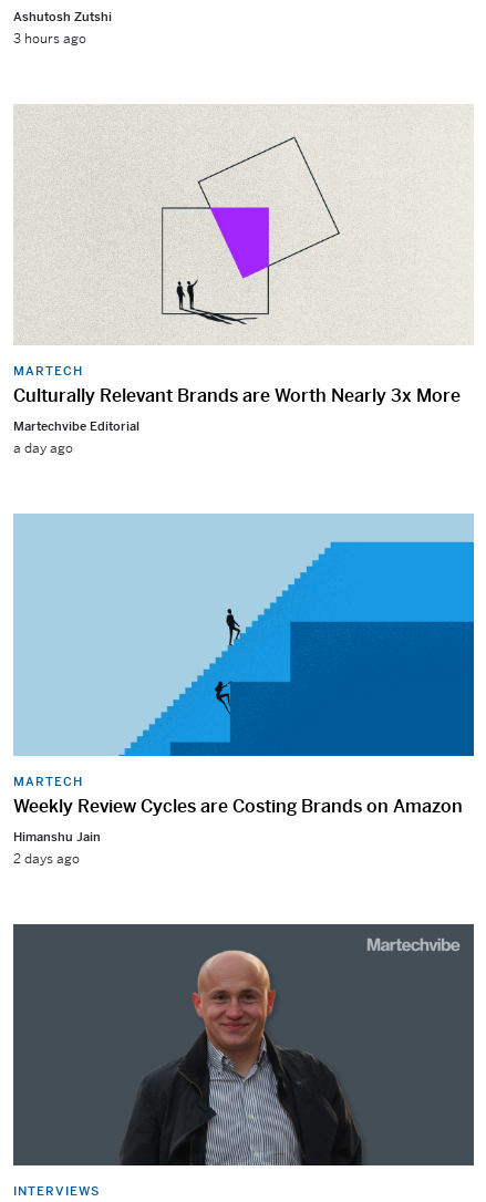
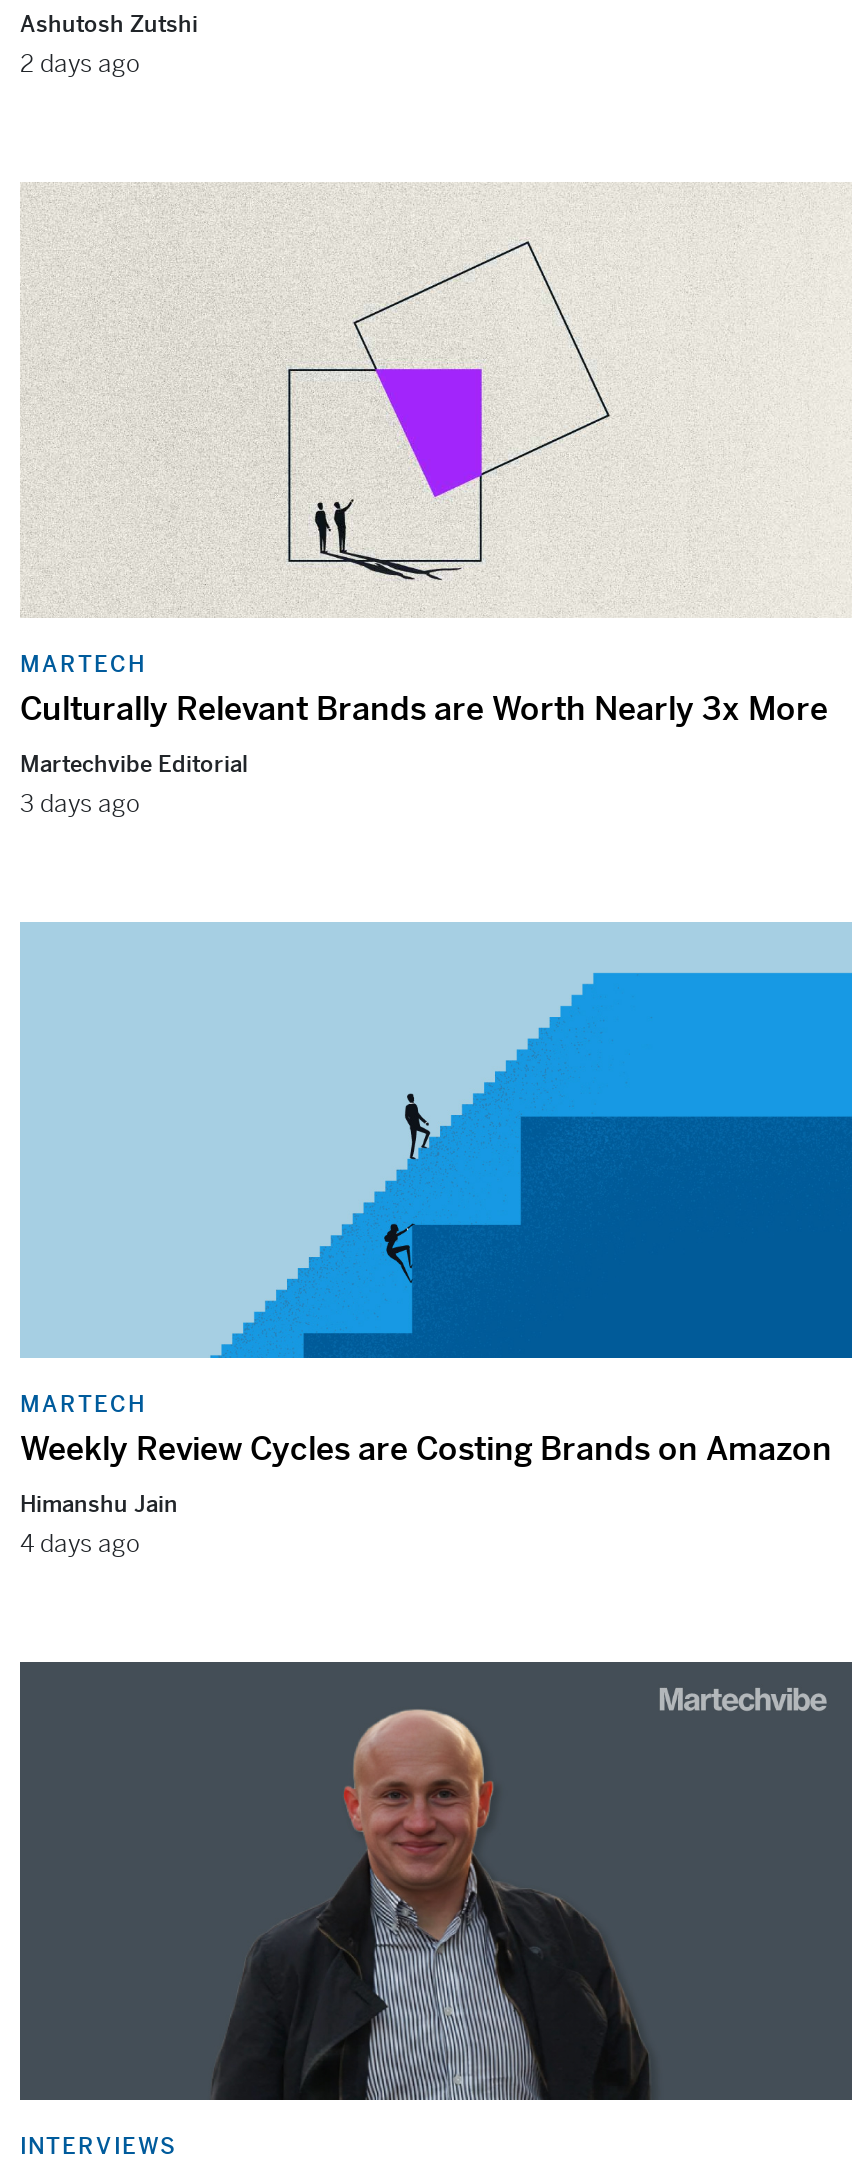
- 3 hours ago
+ 2 days ago

- a day ago
+ 3 days ago

- 2 days ago
+ 4 days ago
